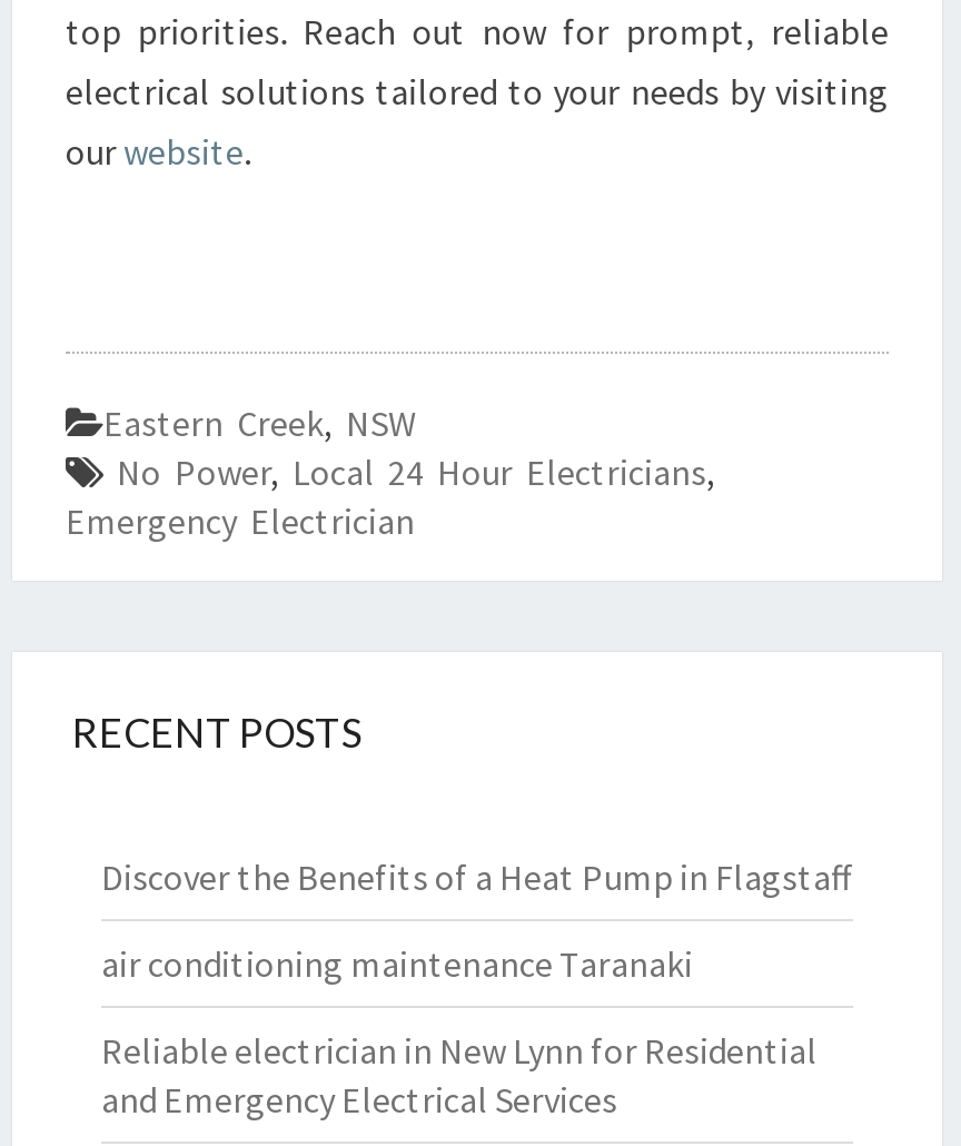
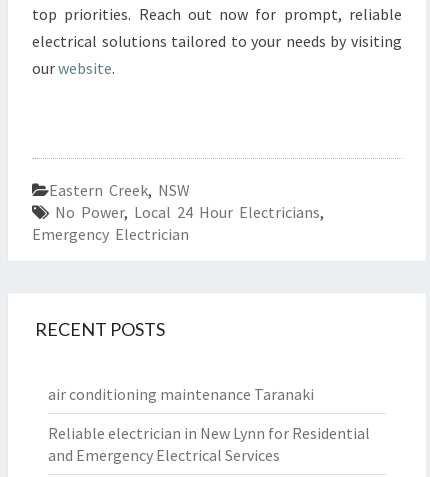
- Discover the Benefits of a Heat Pump in Flagstaff
